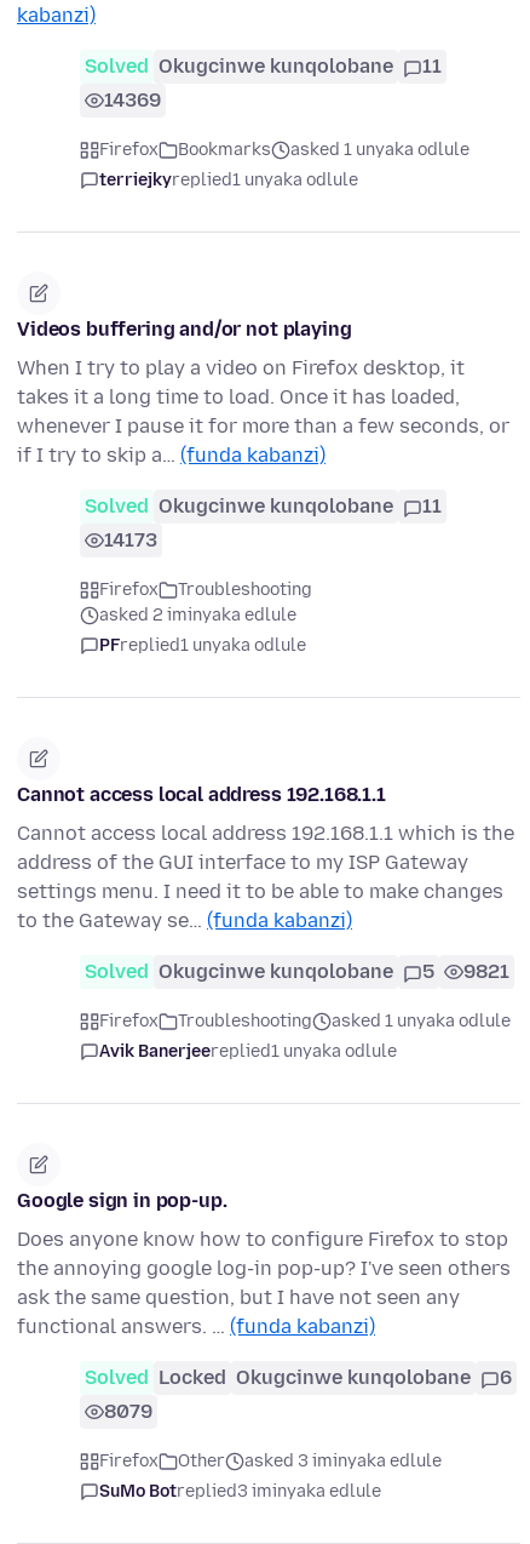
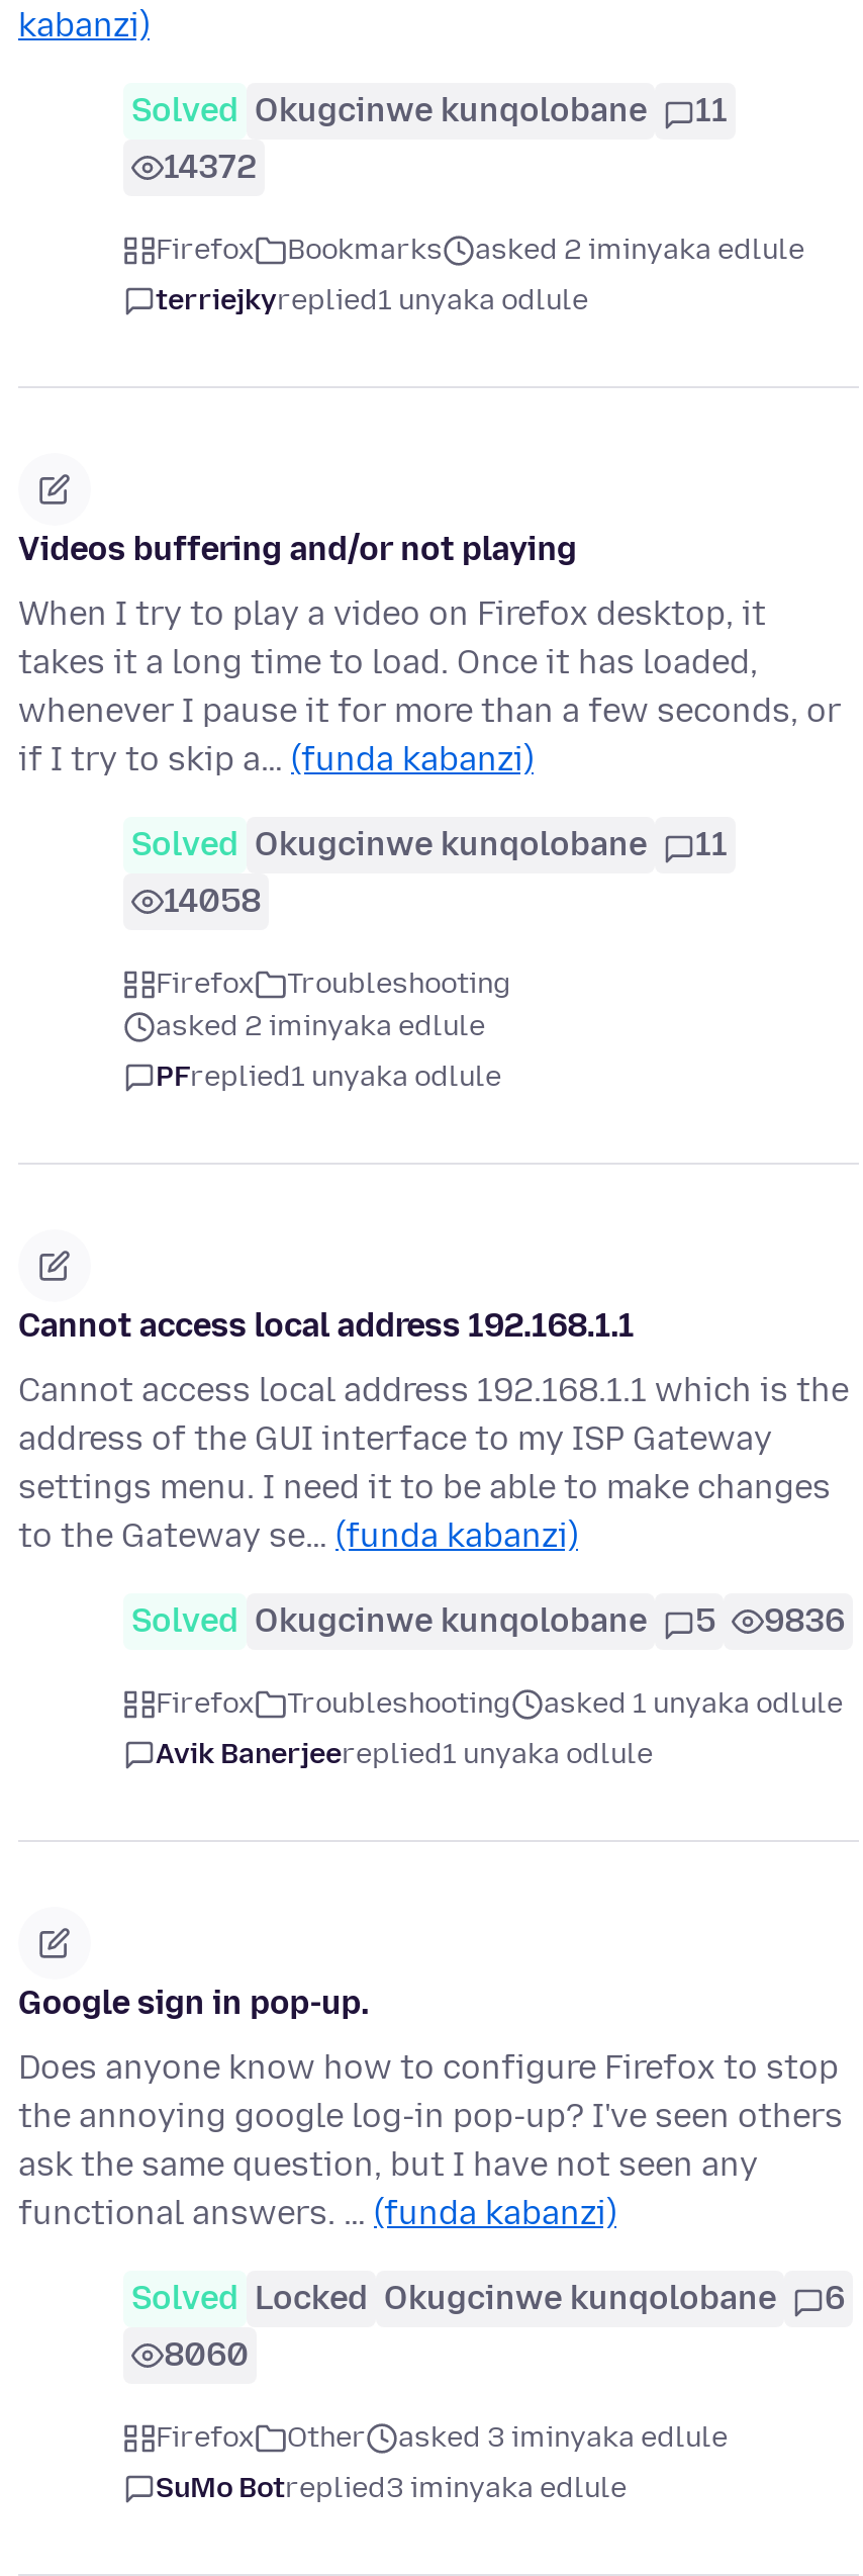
- 14369
+ 14372

- asked 1 unyaka odlule
+ asked 2 iminyaka edlule

- 14173
+ 14058

- Solved Okugcinwe kunqolobane 5 9821
+ Solved Okugcinwe kunqolobane 5 9836

- 8079
+ 8060
